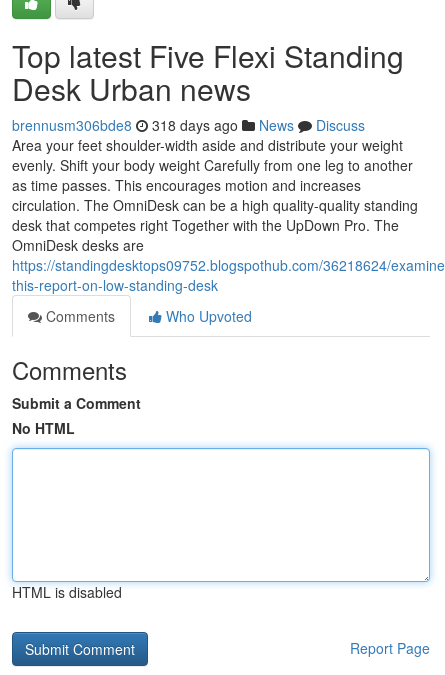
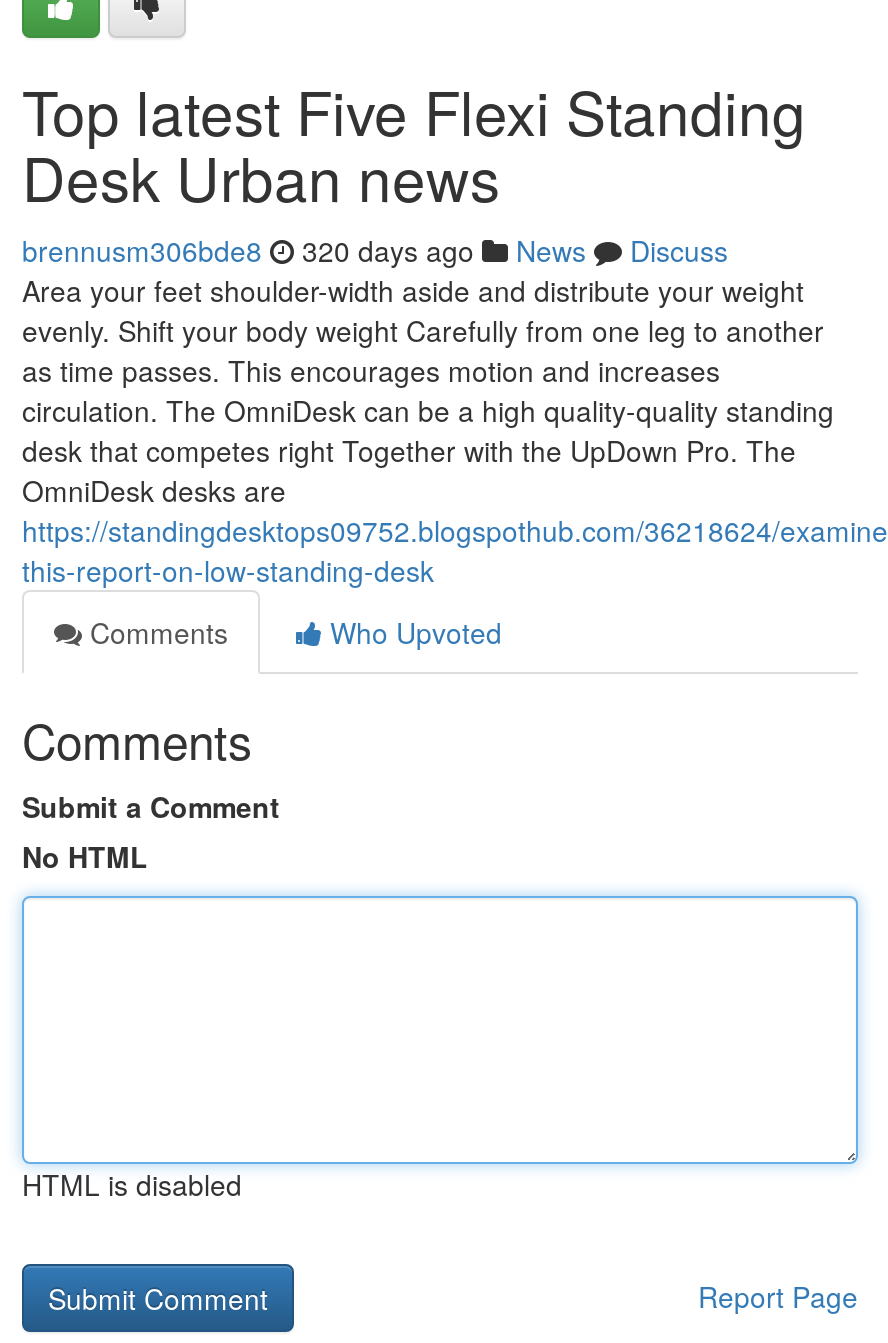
- brennusm306bde8 318 days ago News Discuss
+ brennusm306bde8 320 days ago News Discuss
